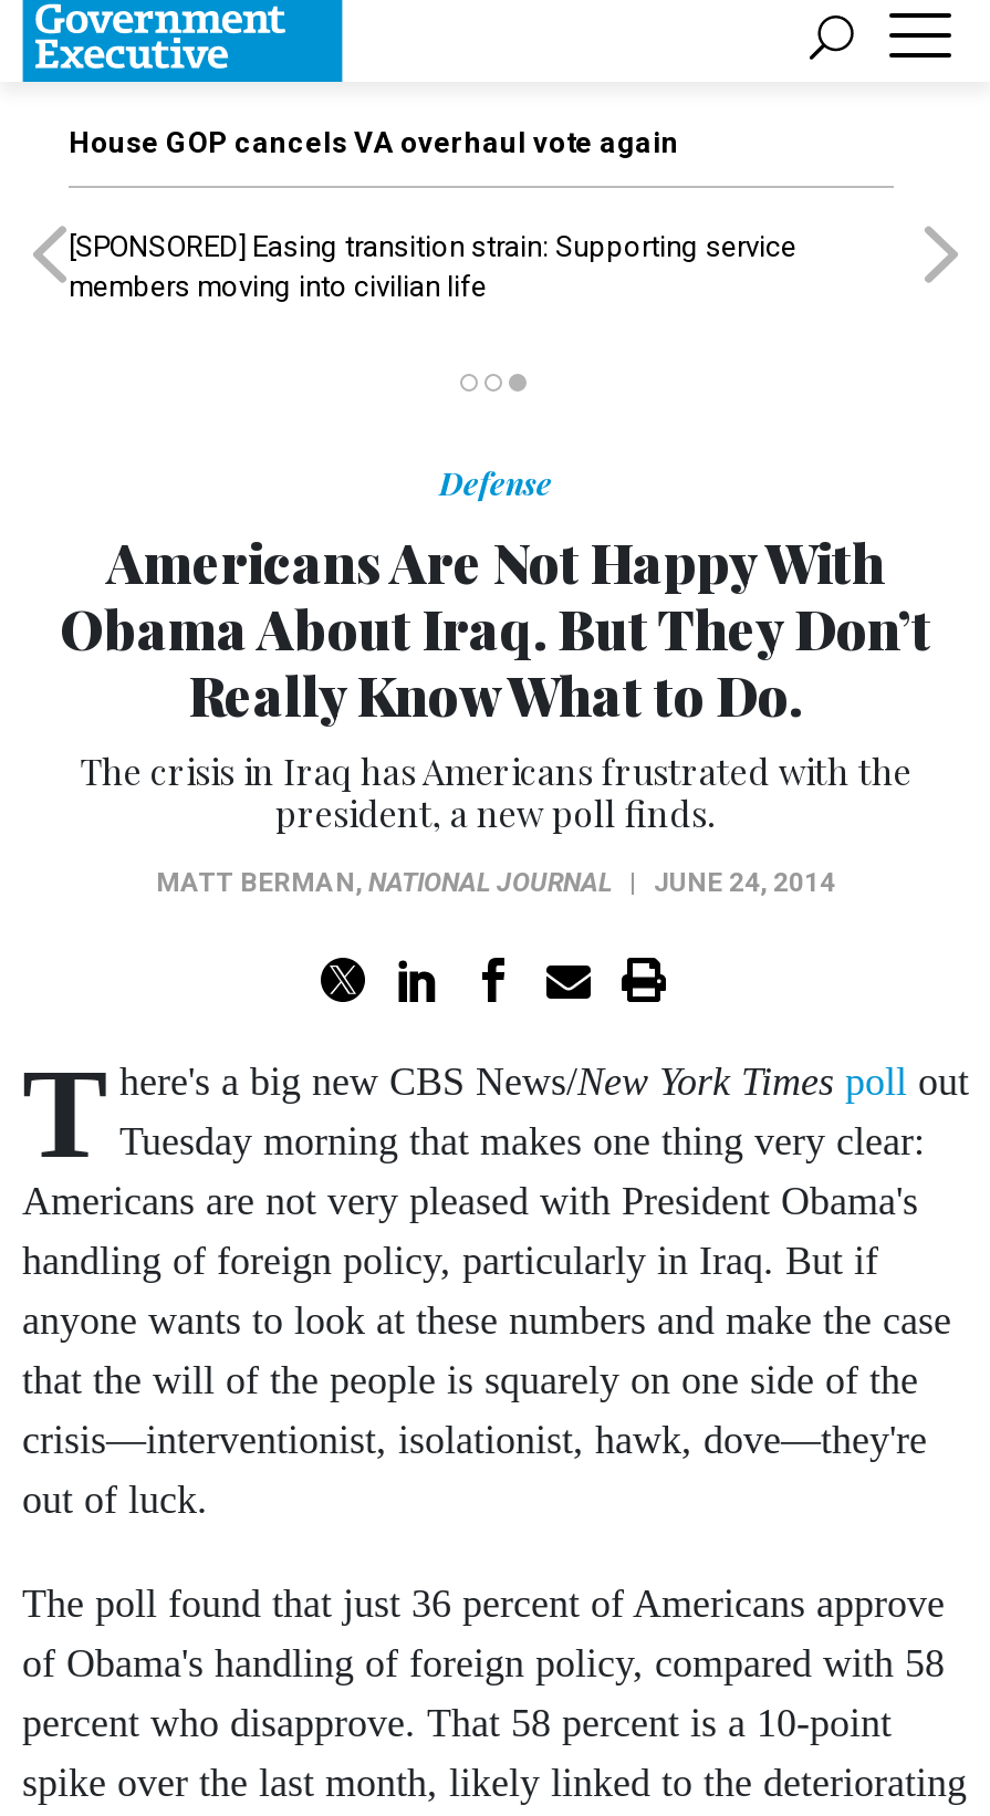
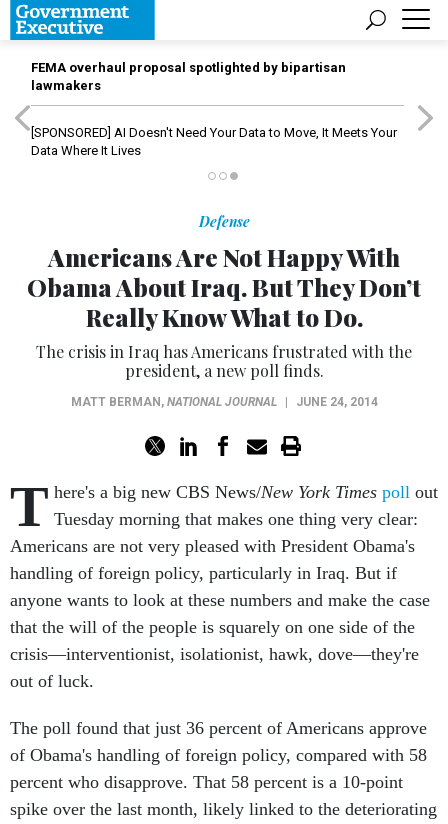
- House GOP cancels VA overhaul vote again
+ FEMA overhaul proposal spotlighted by bipartisan
+ lawmakers

- [SPONSORED] Easing transition strain: Supporting service
- members moving into civilian life
+ [SPONSORED] AI Doesn't Need Your Data to Move, It Meets Your
+ Data Where It Lives
